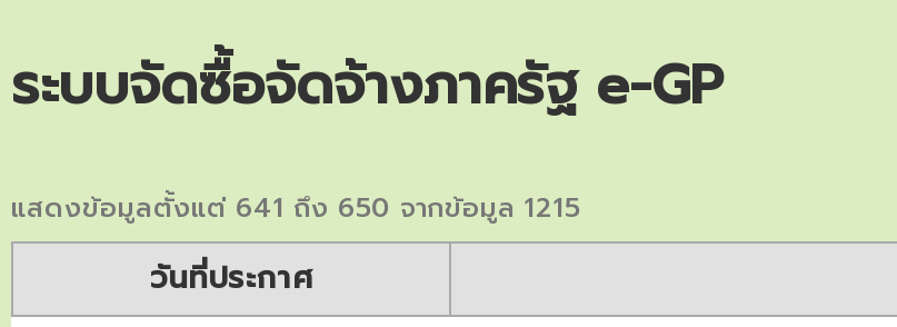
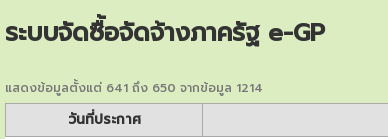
- แสดงข้อมูลตั้งแต่ 641 ถึง 650 จากข้อมูล 1215
+ แสดงข้อมูลตั้งแต่ 641 ถึง 650 จากข้อมูล 1214
